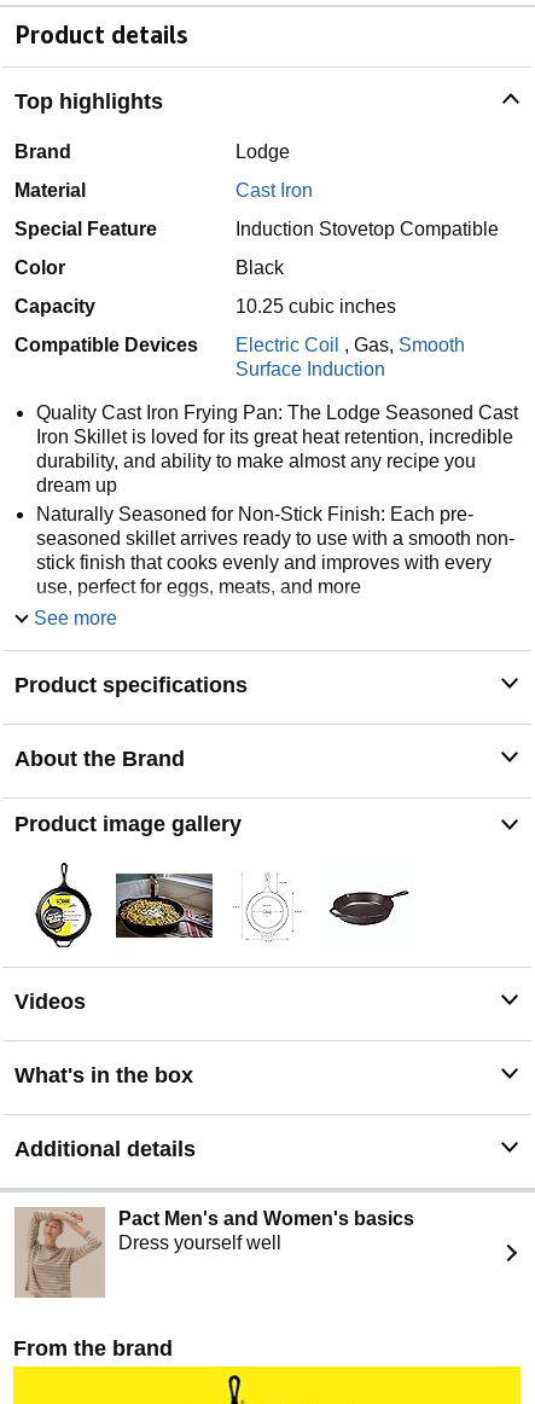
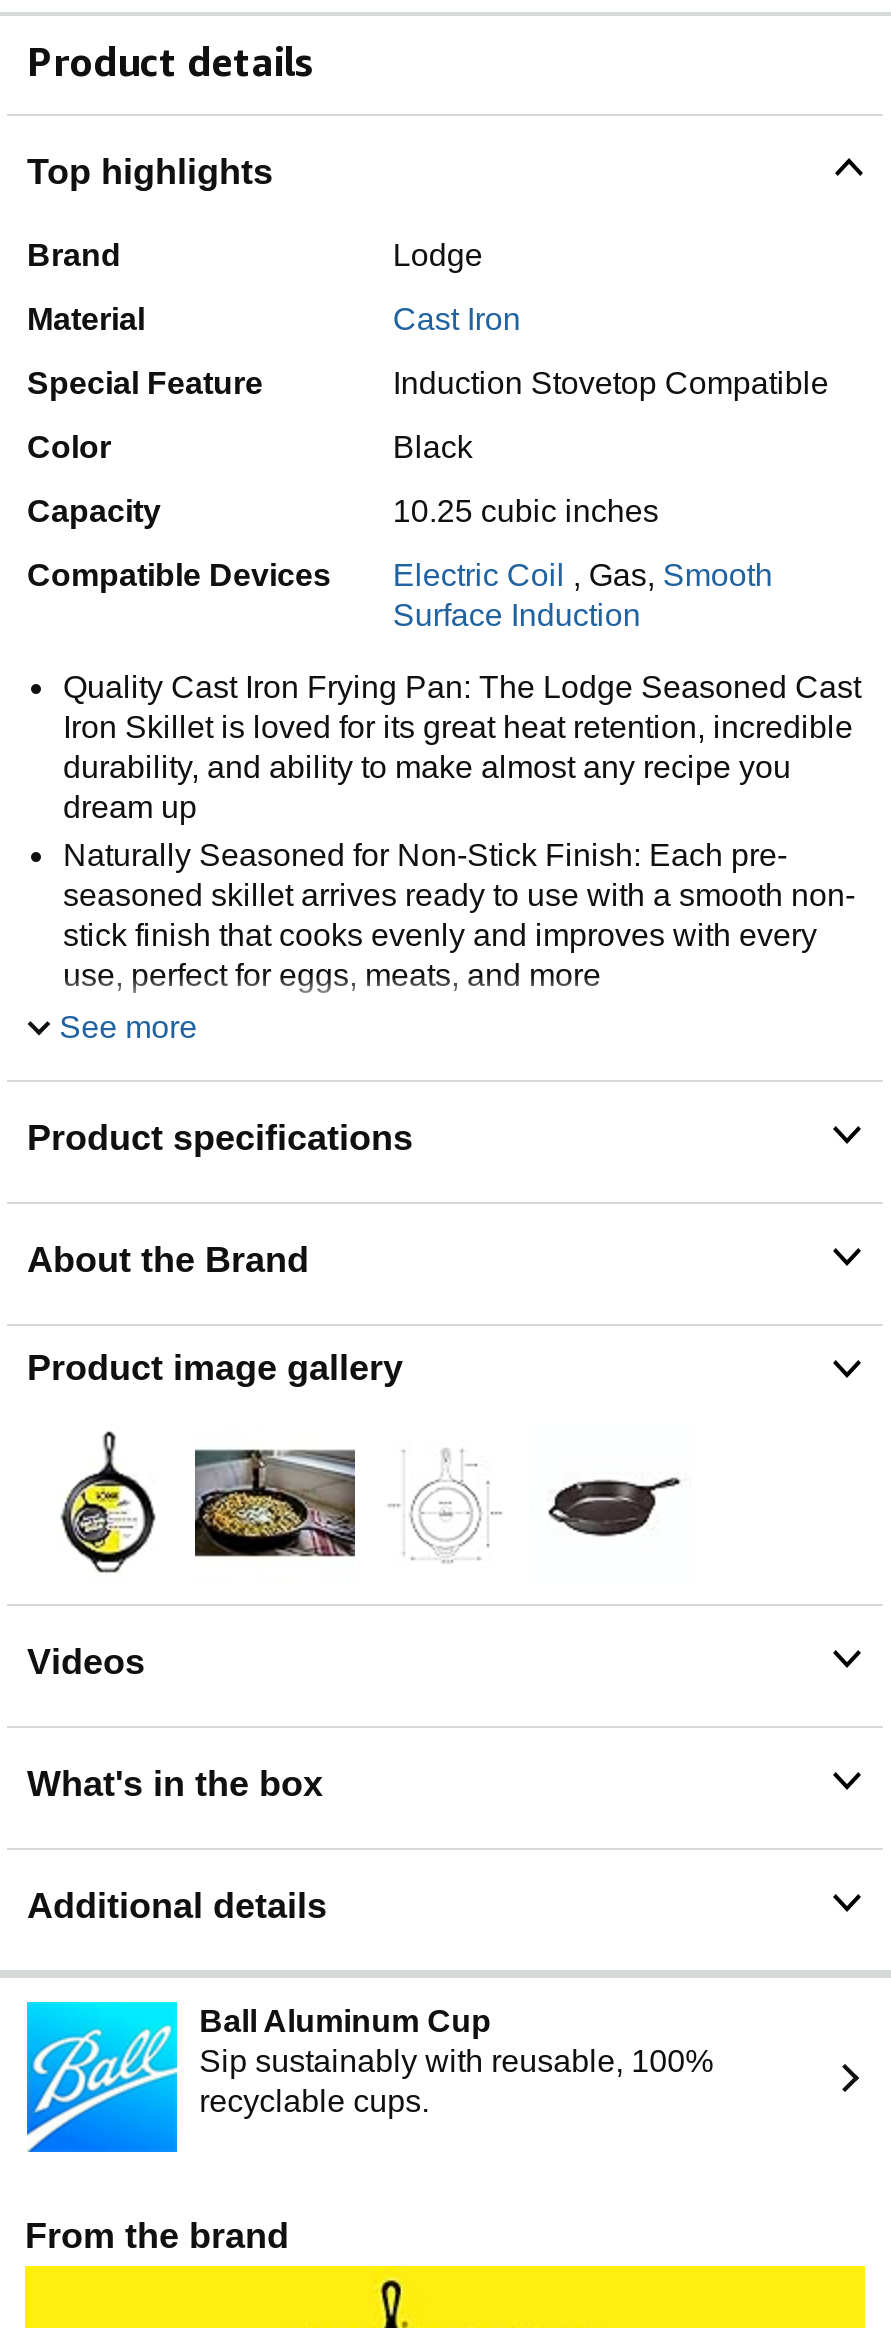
- [image]
- Pact Men's and Women's basics
- Dress yourself well
+ [image]
+ Ball Aluminum Cup
+ Sip sustainably with reusable, 100%
+ recyclable cups.
